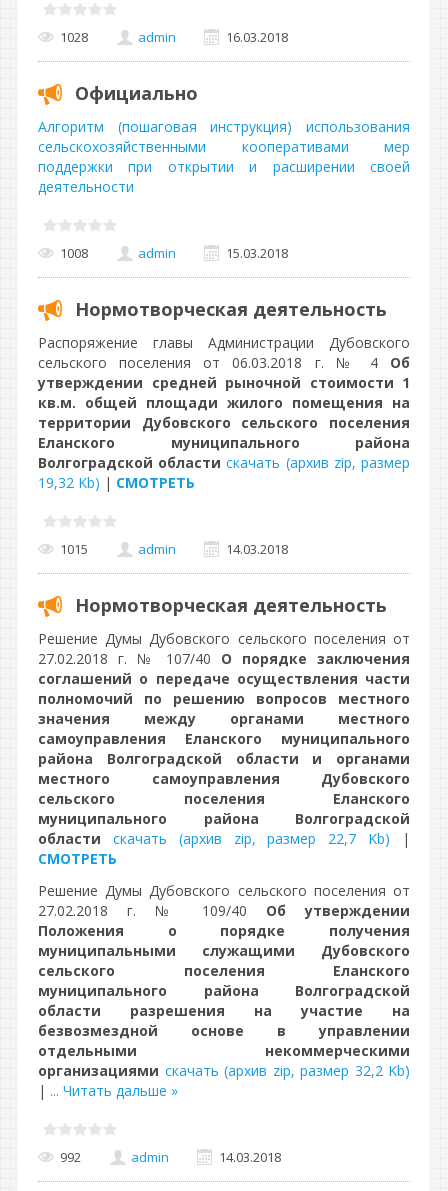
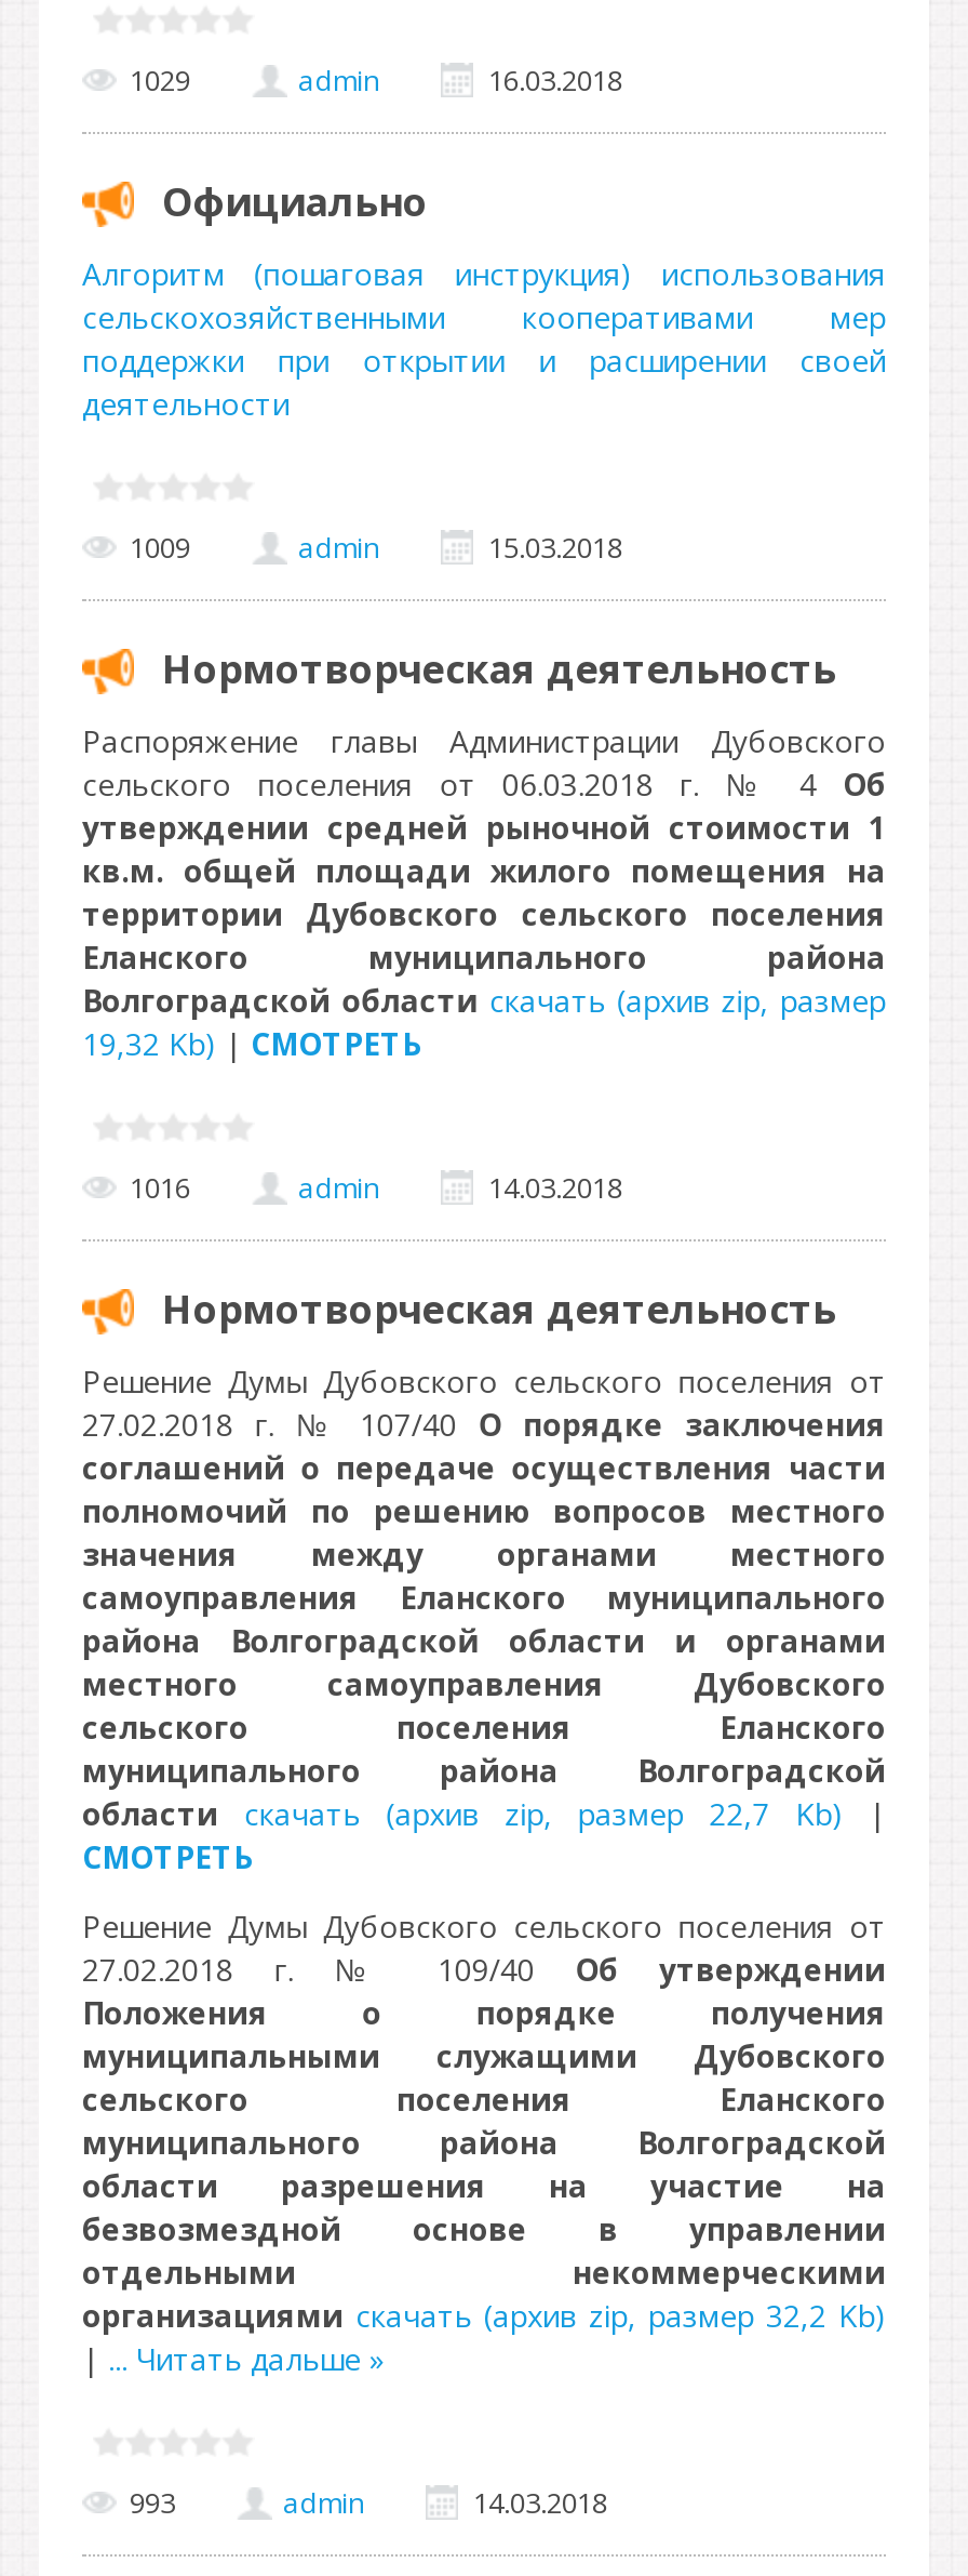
- 1028
+ 1029

- 1008
+ 1009

- 1015
+ 1016

- 992
+ 993
